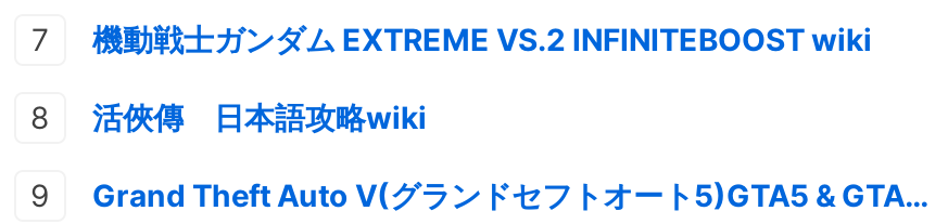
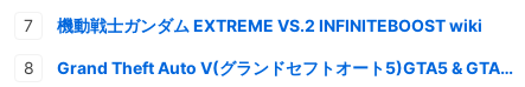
- 活俠傳 日本語攻略wiki
